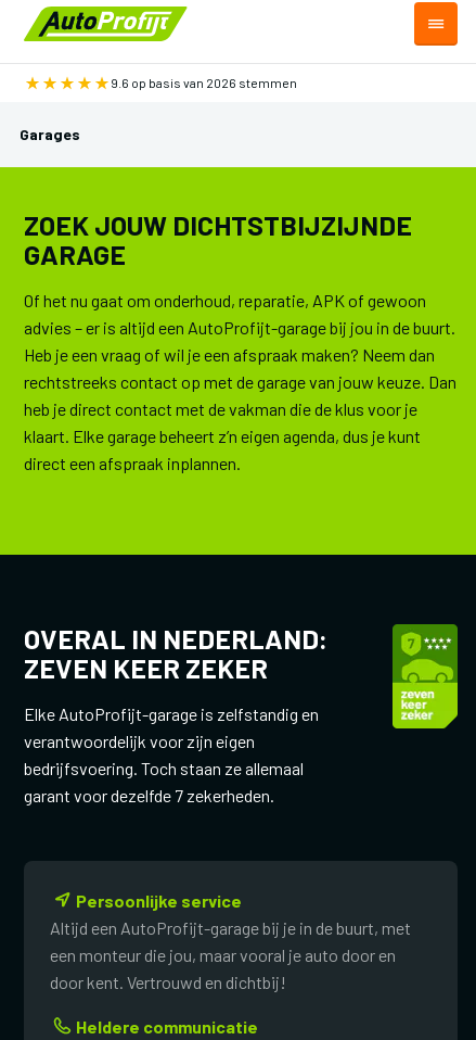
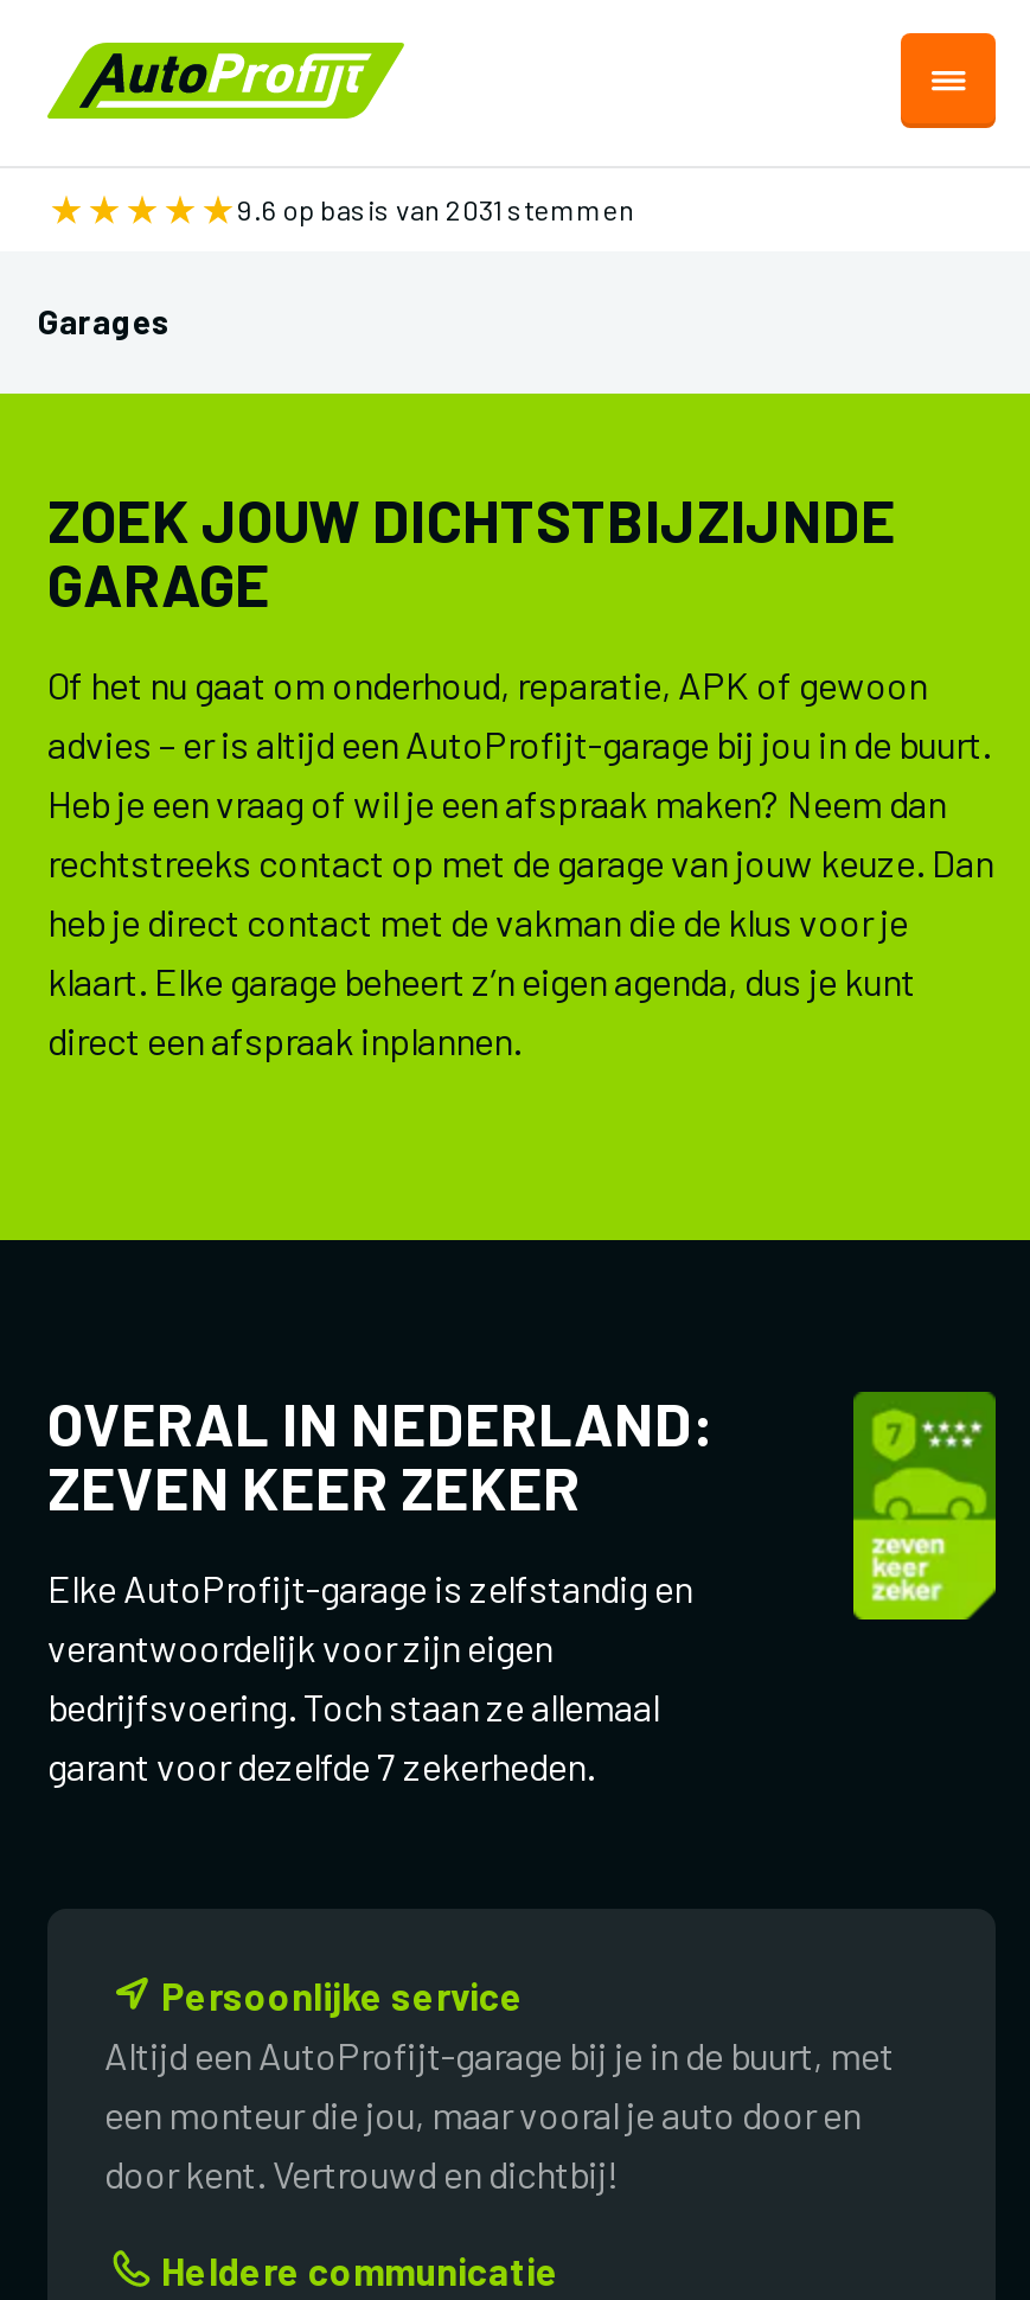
- 9.6 op basis van 2026 stemmen
+ 9.6 op basis van 2031 stemmen
